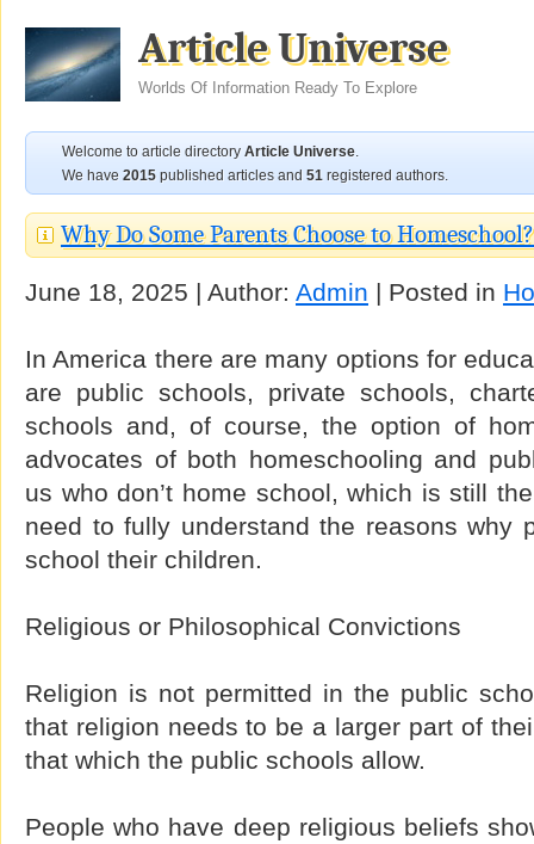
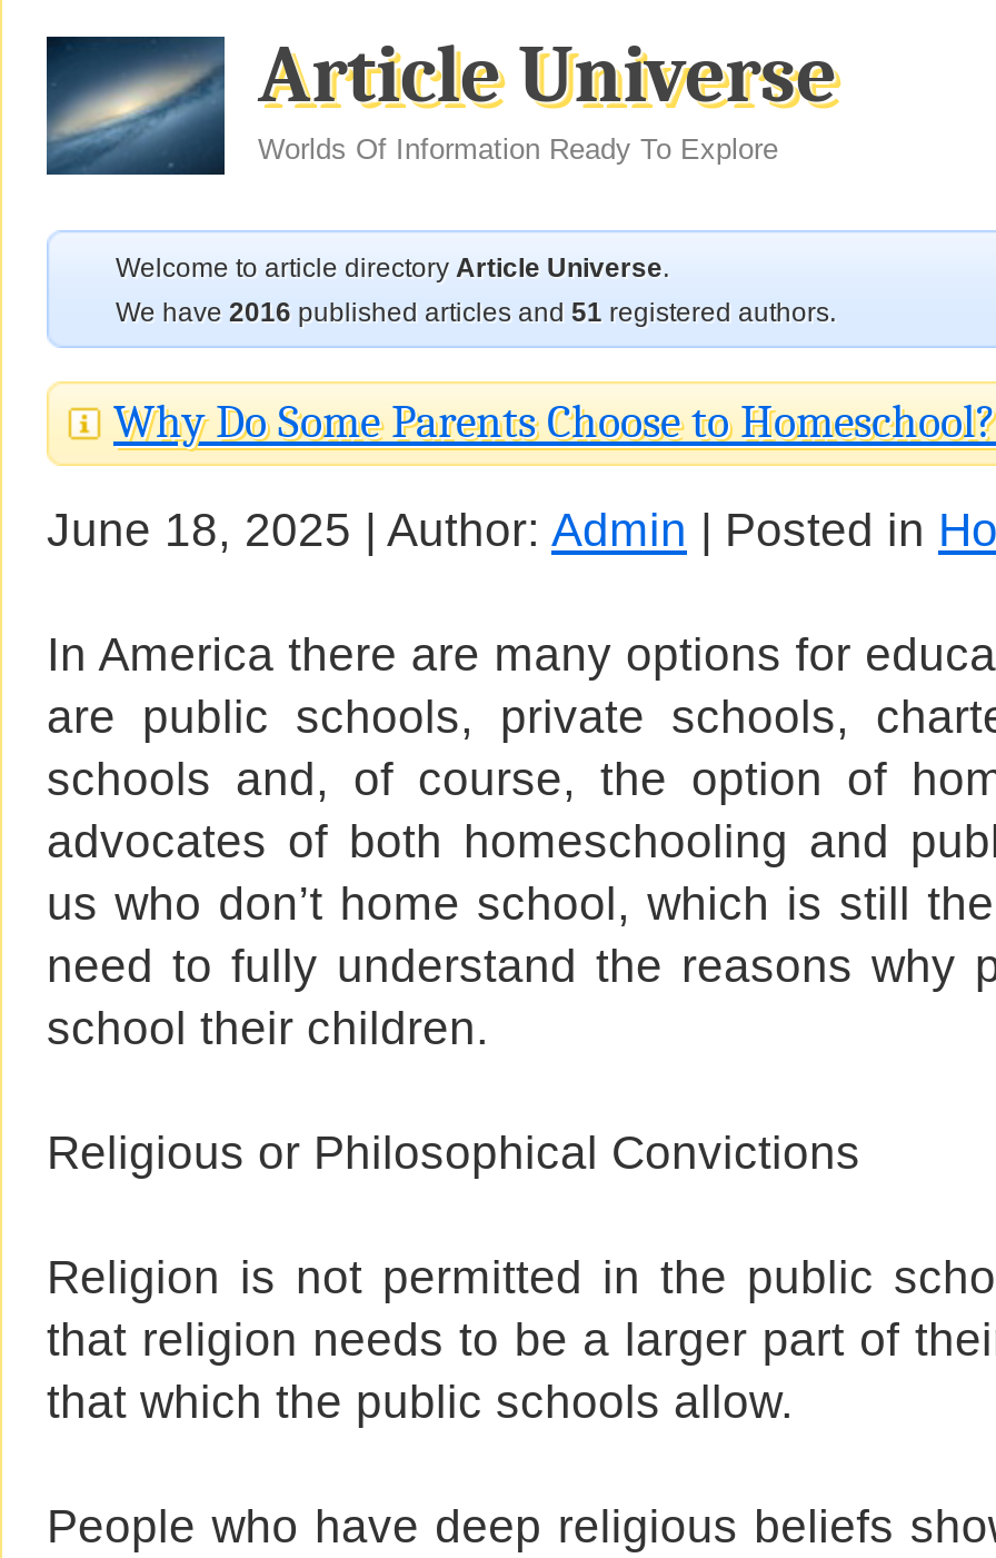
- We have 2015 published articles and 51 registered authors.
+ We have 2016 published articles and 51 registered authors.
